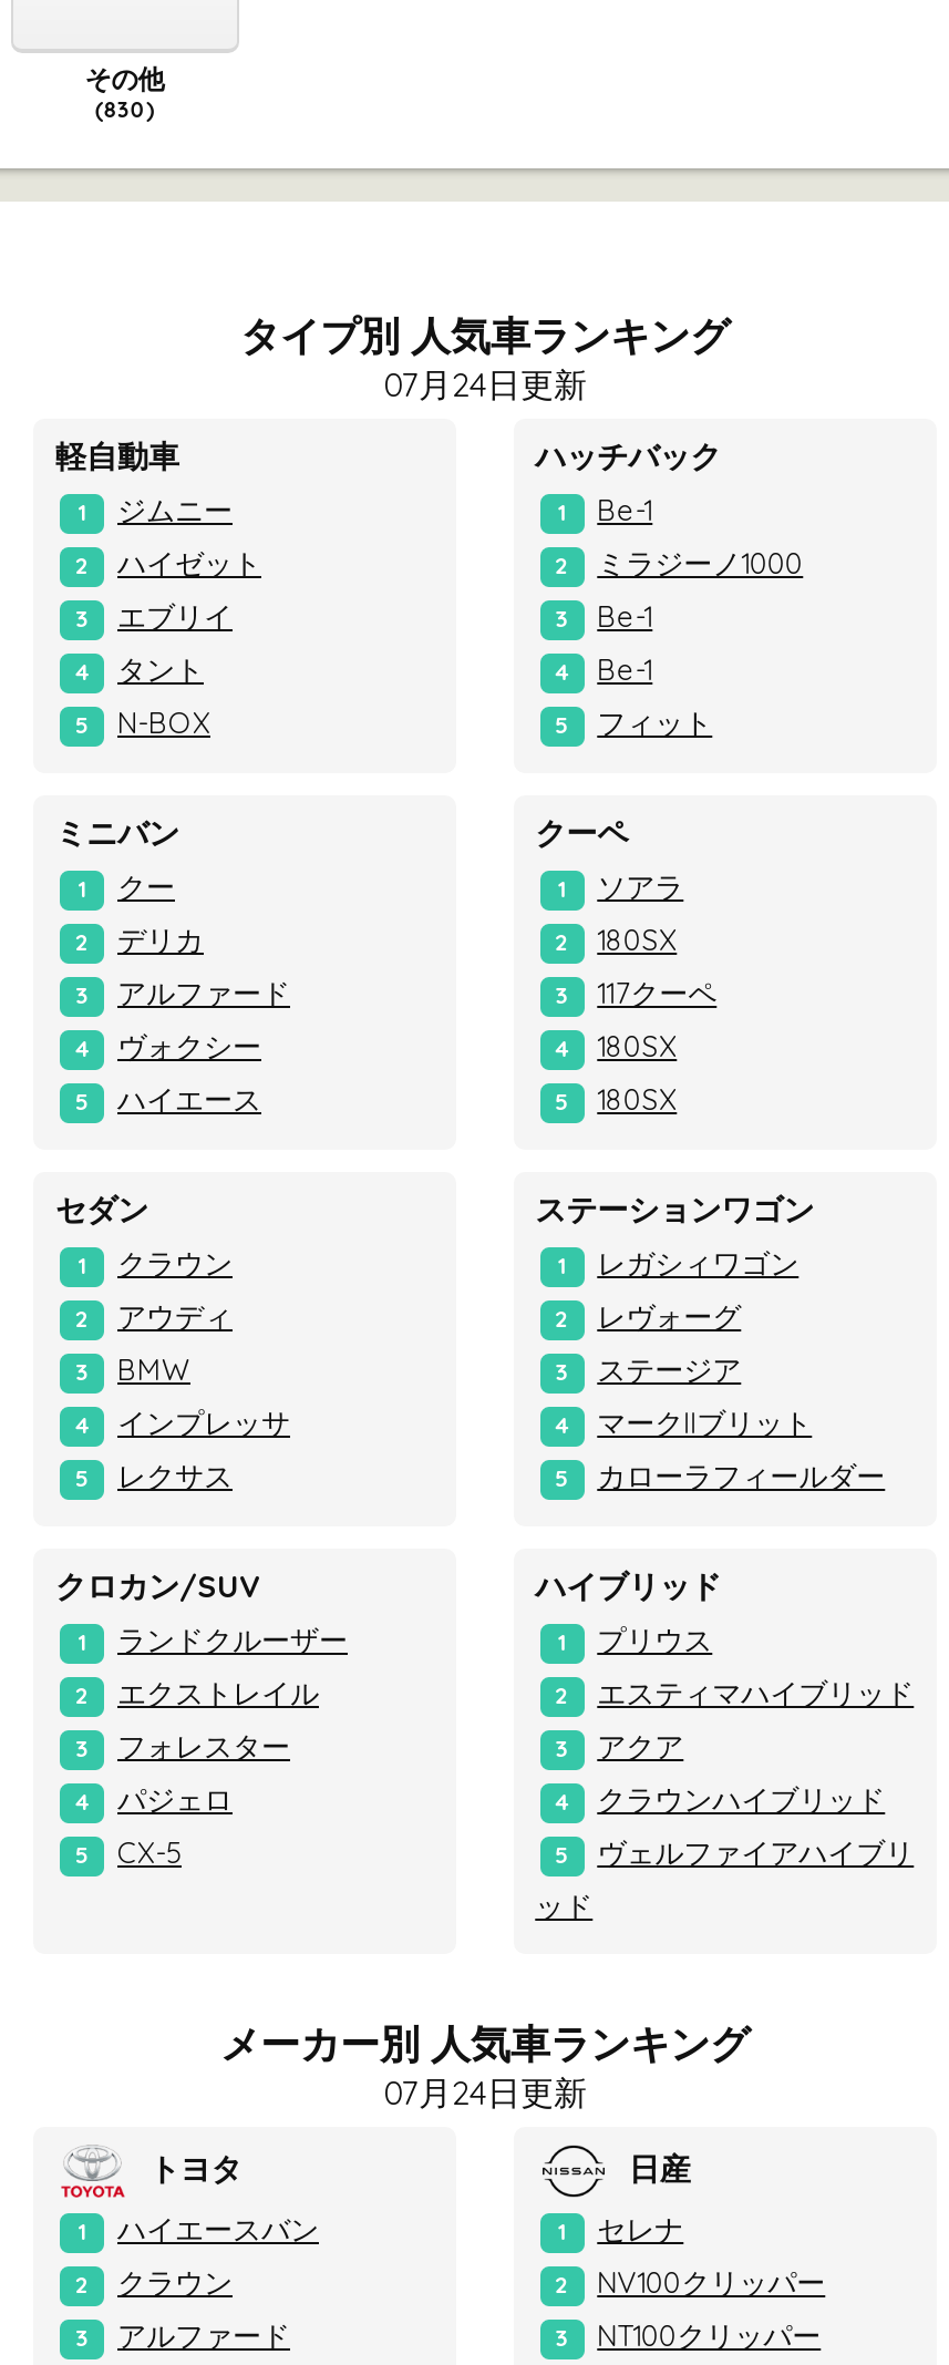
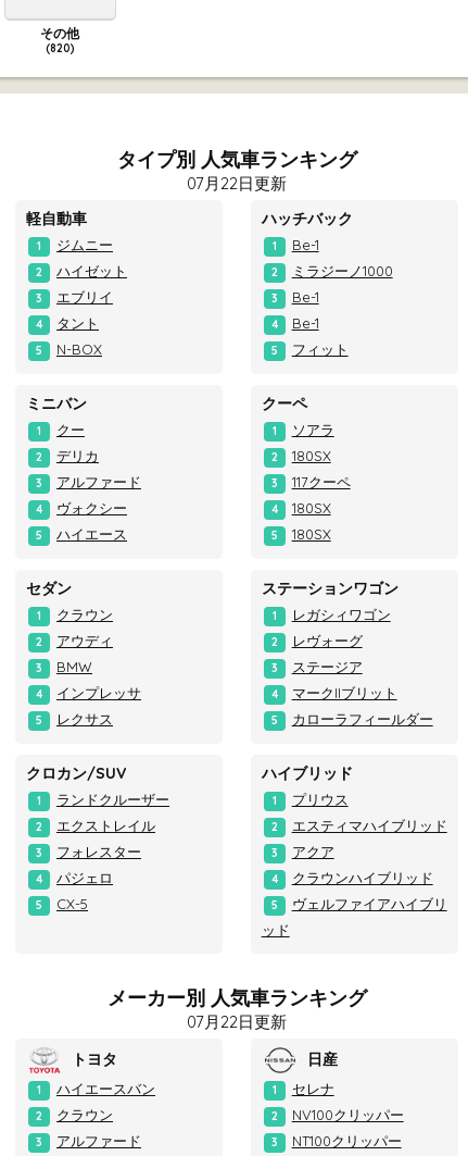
- (830)
+ (820)

- 07月24日更新
+ 07月22日更新

- 07月24日更新
+ 07月22日更新
